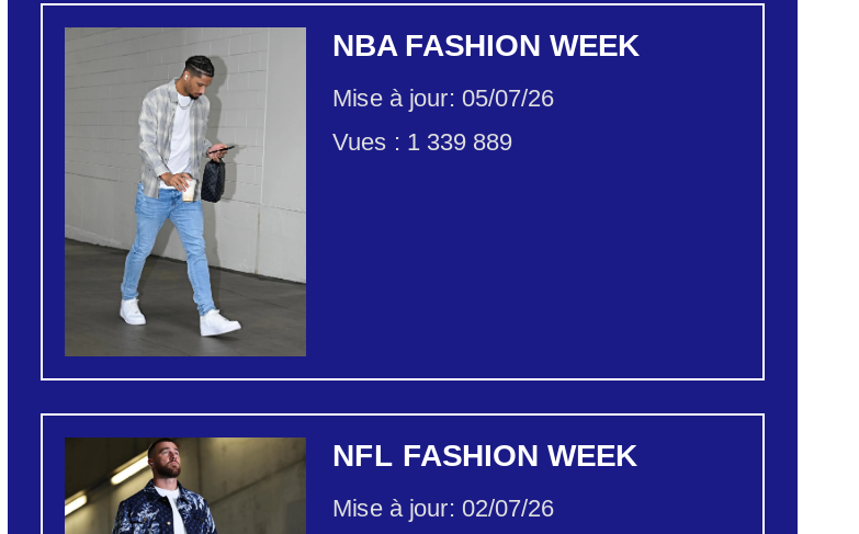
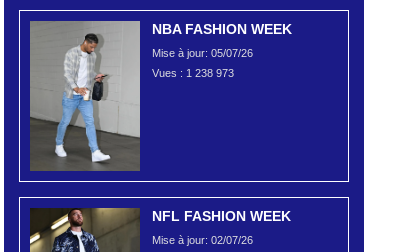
- Vues : 1 339 889
+ Vues : 1 238 973
